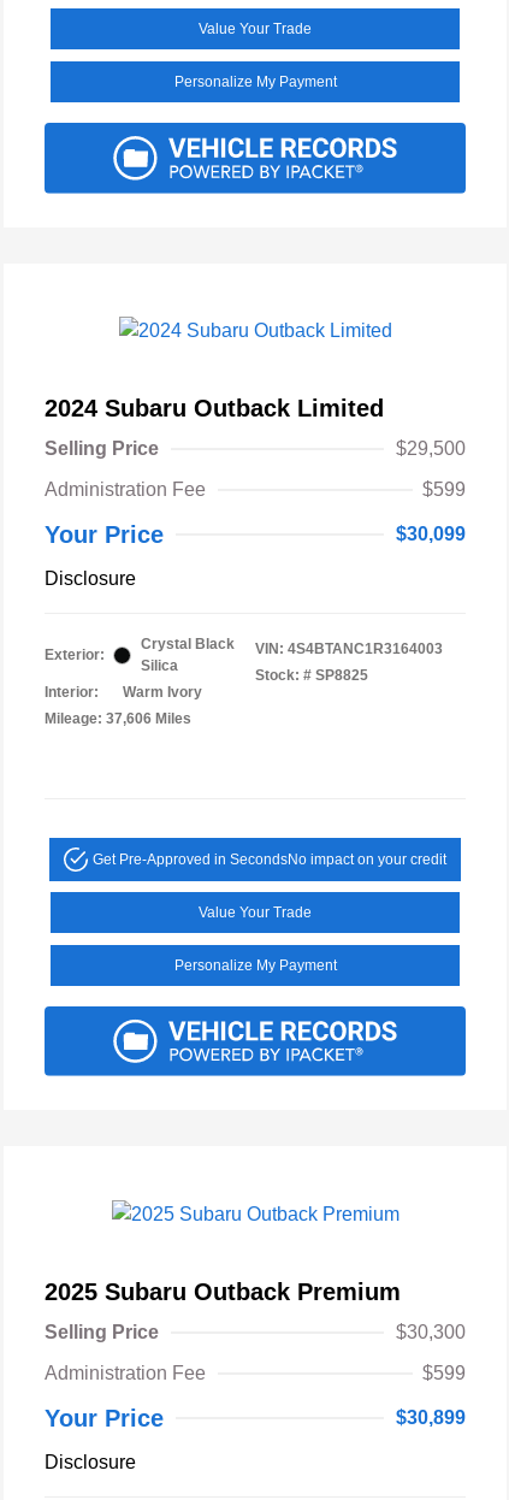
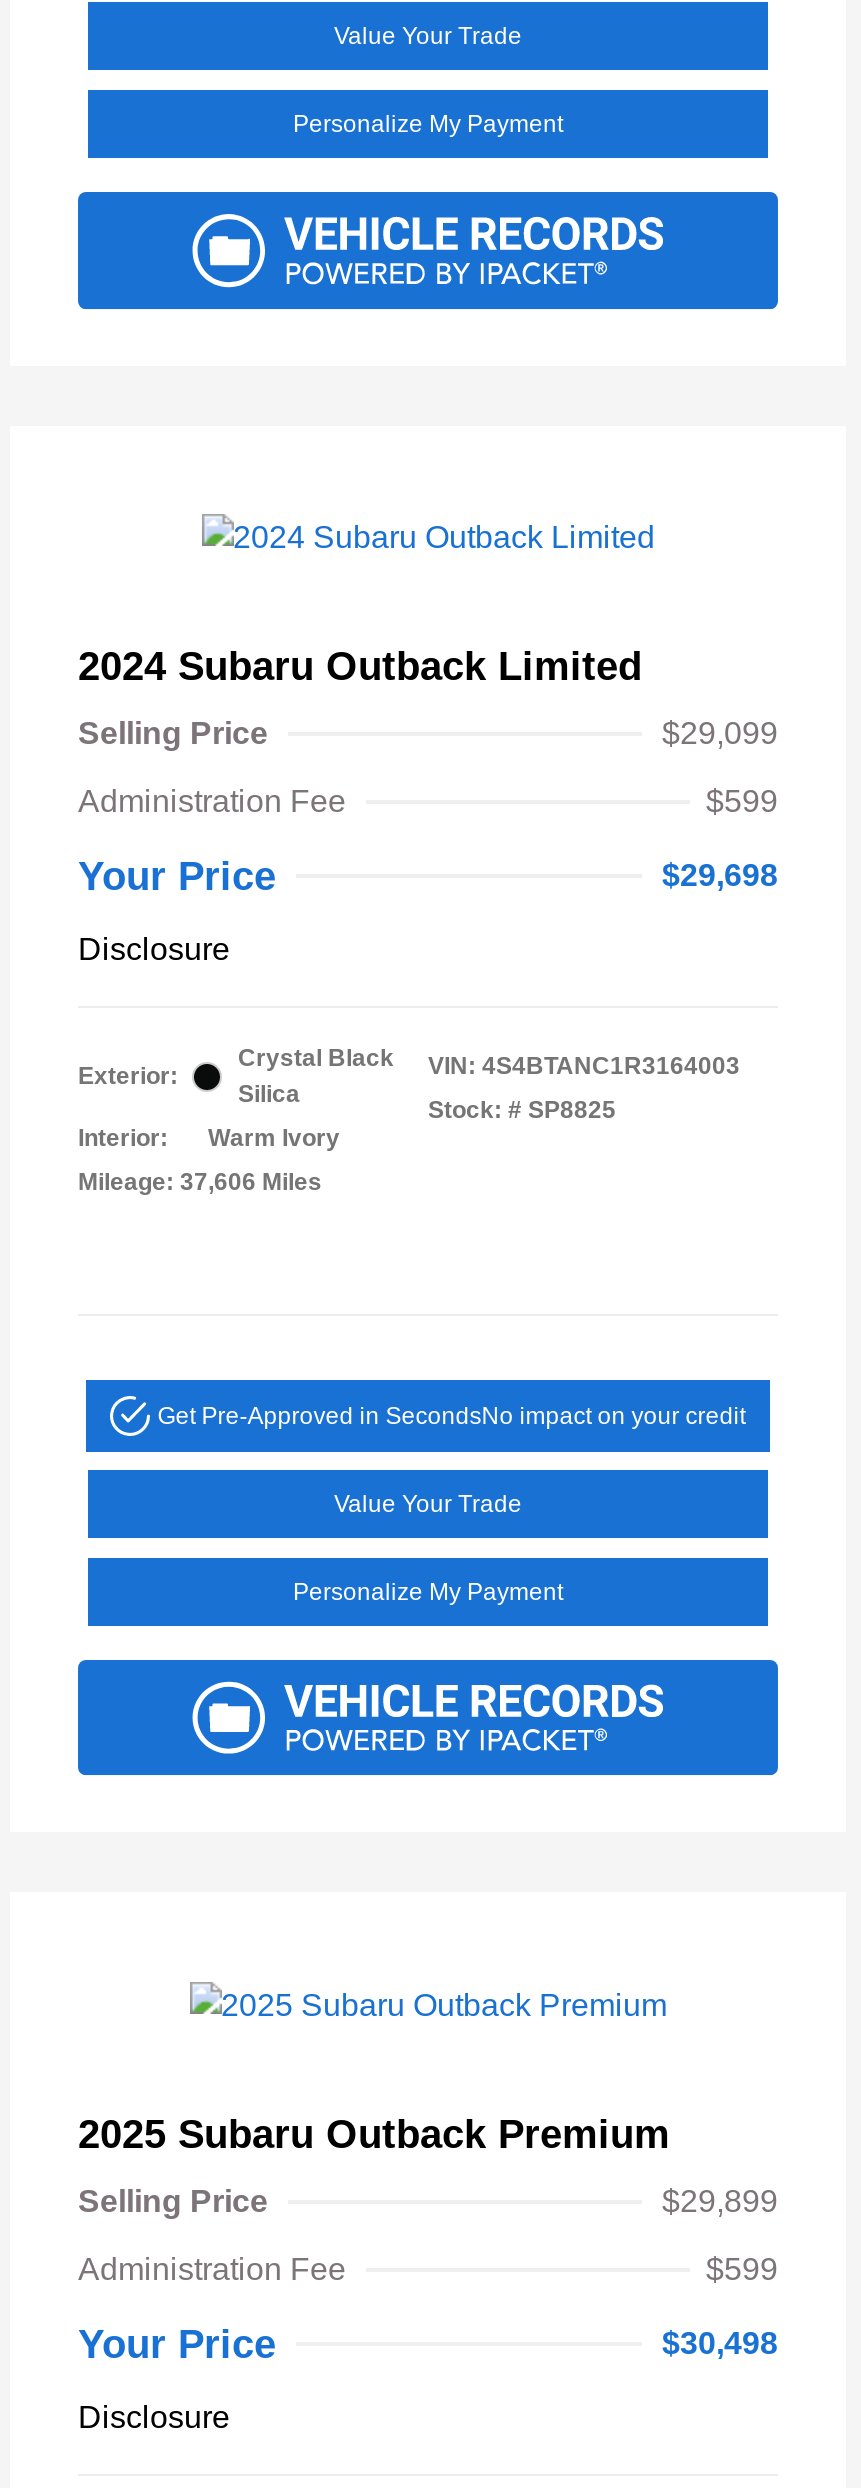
- $29,500
+ $29,099

- $30,099
+ $29,698

- $30,300
+ $29,899

- $30,899
+ $30,498
